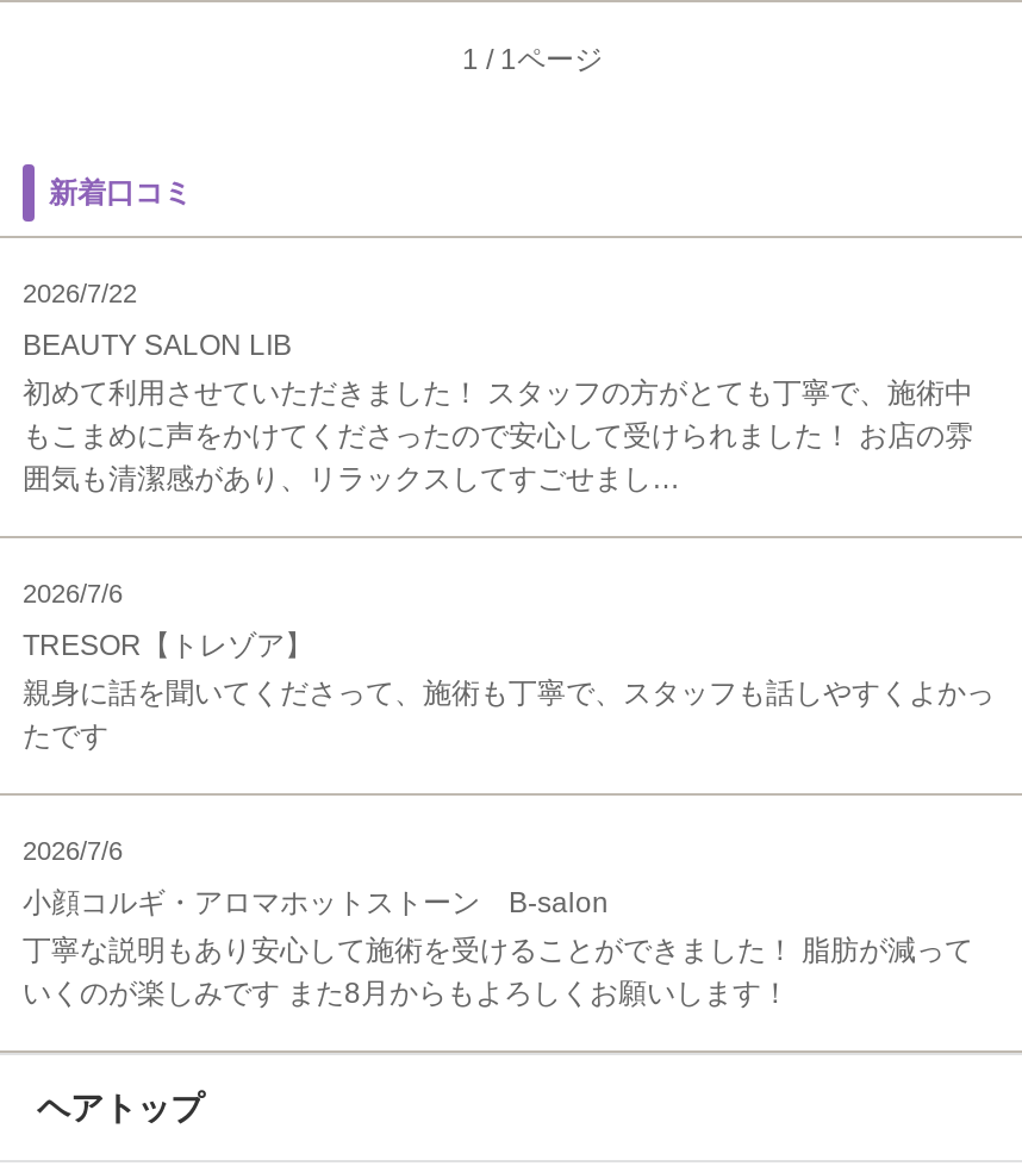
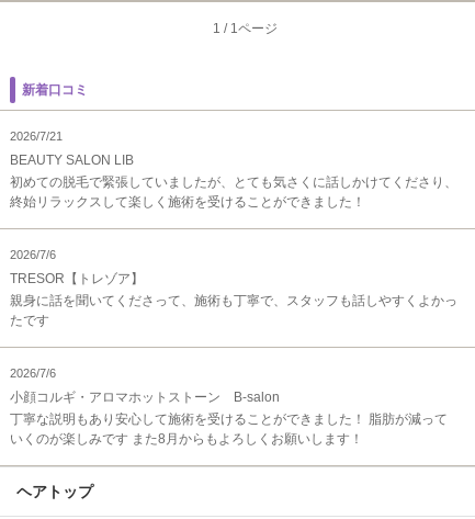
- 2026/7/22
+ 2026/7/21

- 初めて利用させていただきました！ スタッフの方がとても丁寧で、施術中
- もこまめに声をかけてくださったので安心して受けられました！ お店の雰
- 囲気も清潔感があり、リラックスしてすごせまし…
+ 初めての脱毛で緊張していましたが、とても気さくに話しかけてくださり、
+ 終始リラックスして楽しく施術を受けることができました！
